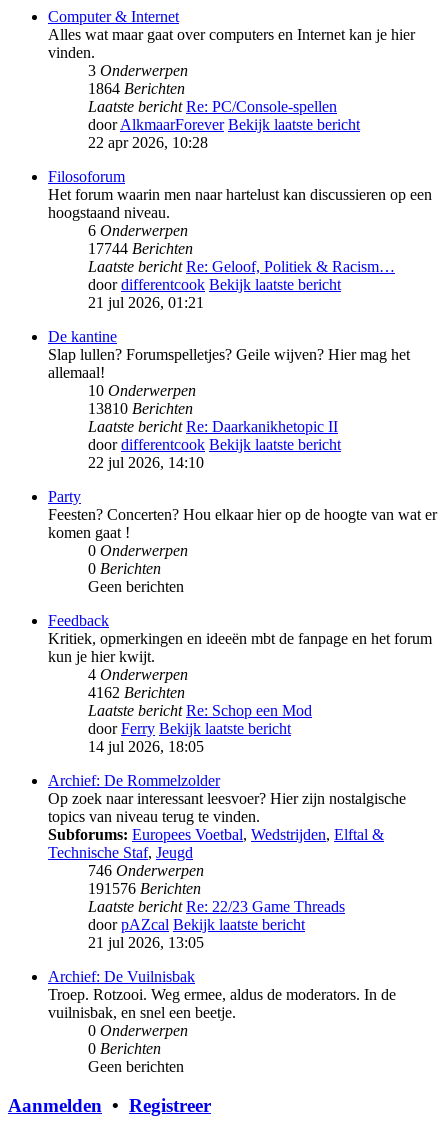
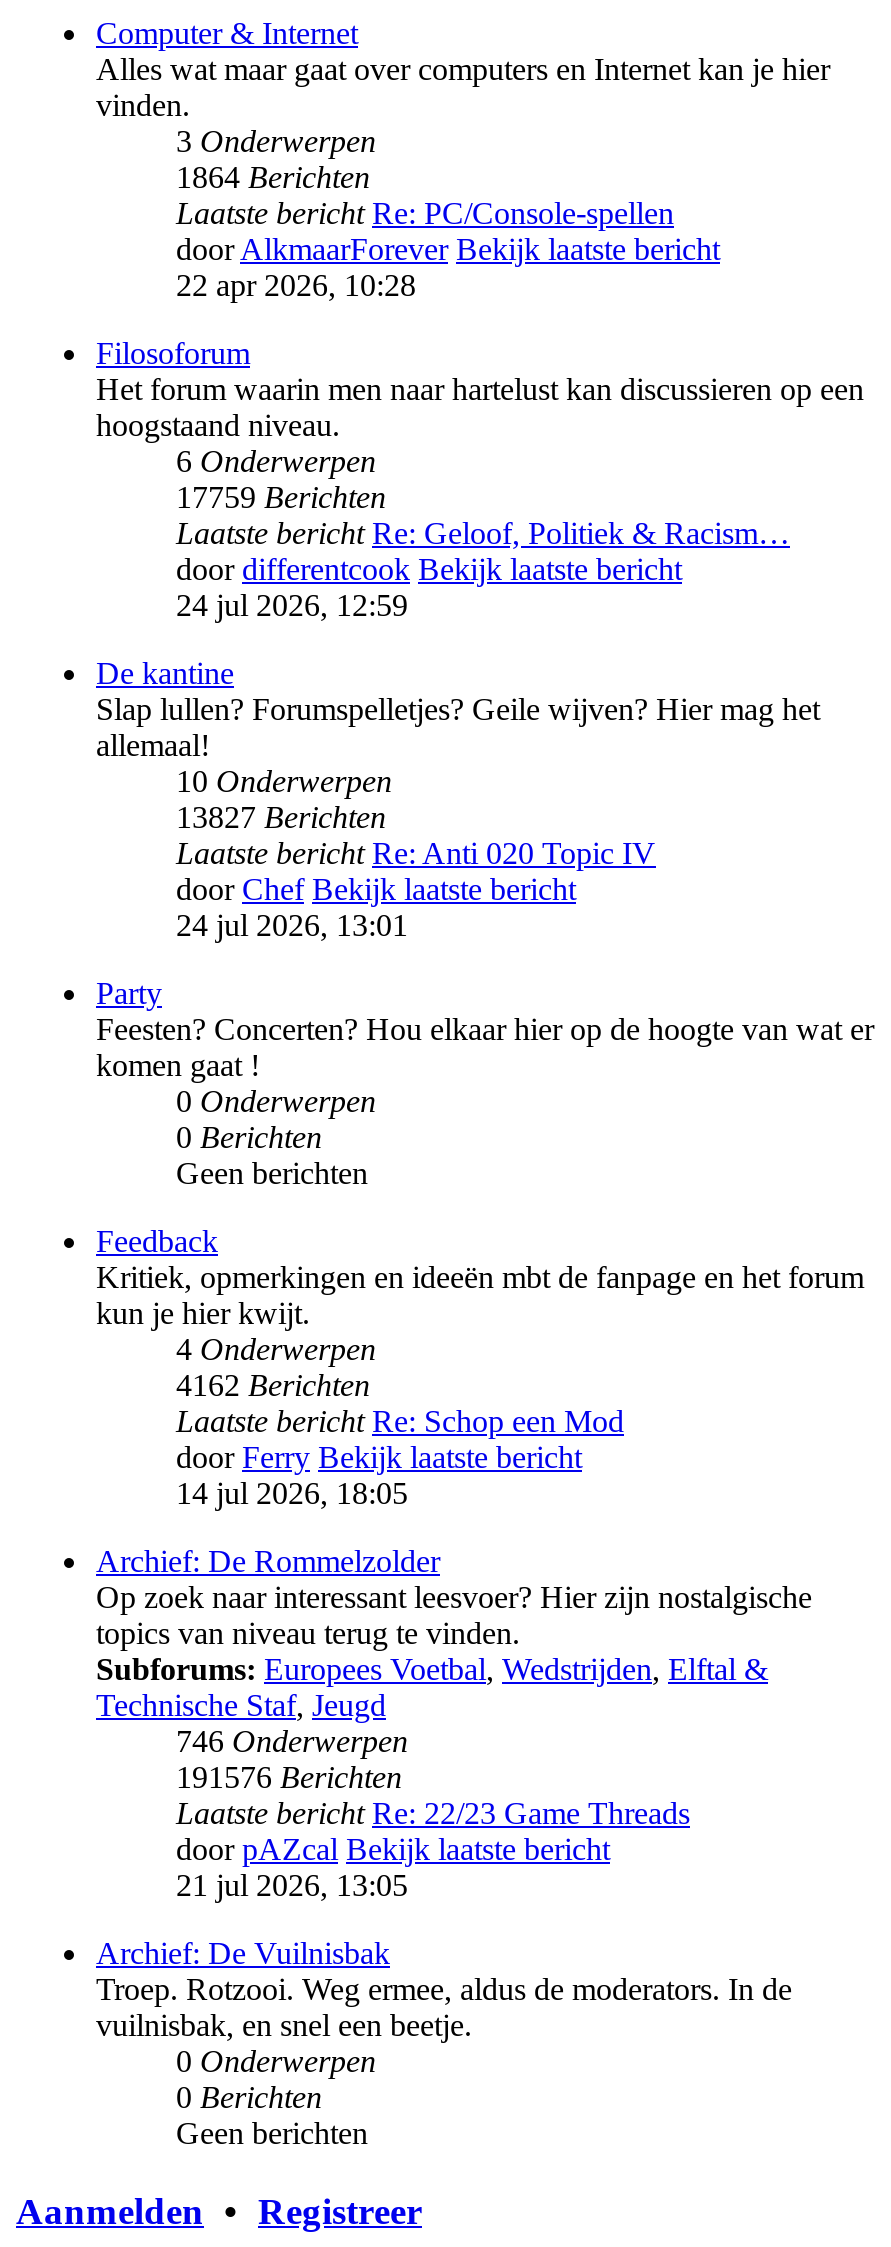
- 17744 Berichten
+ 17759 Berichten

- 21 jul 2026, 01:21
+ 24 jul 2026, 12:59

- 13810 Berichten
- Laatste bericht Re: Daarkanikhetopic II
- door differentcook Bekijk laatste bericht
- 22 jul 2026, 14:10
+ 13827 Berichten
+ Laatste bericht Re: Anti 020 Topic IV
+ door Chef Bekijk laatste bericht
+ 24 jul 2026, 13:01
